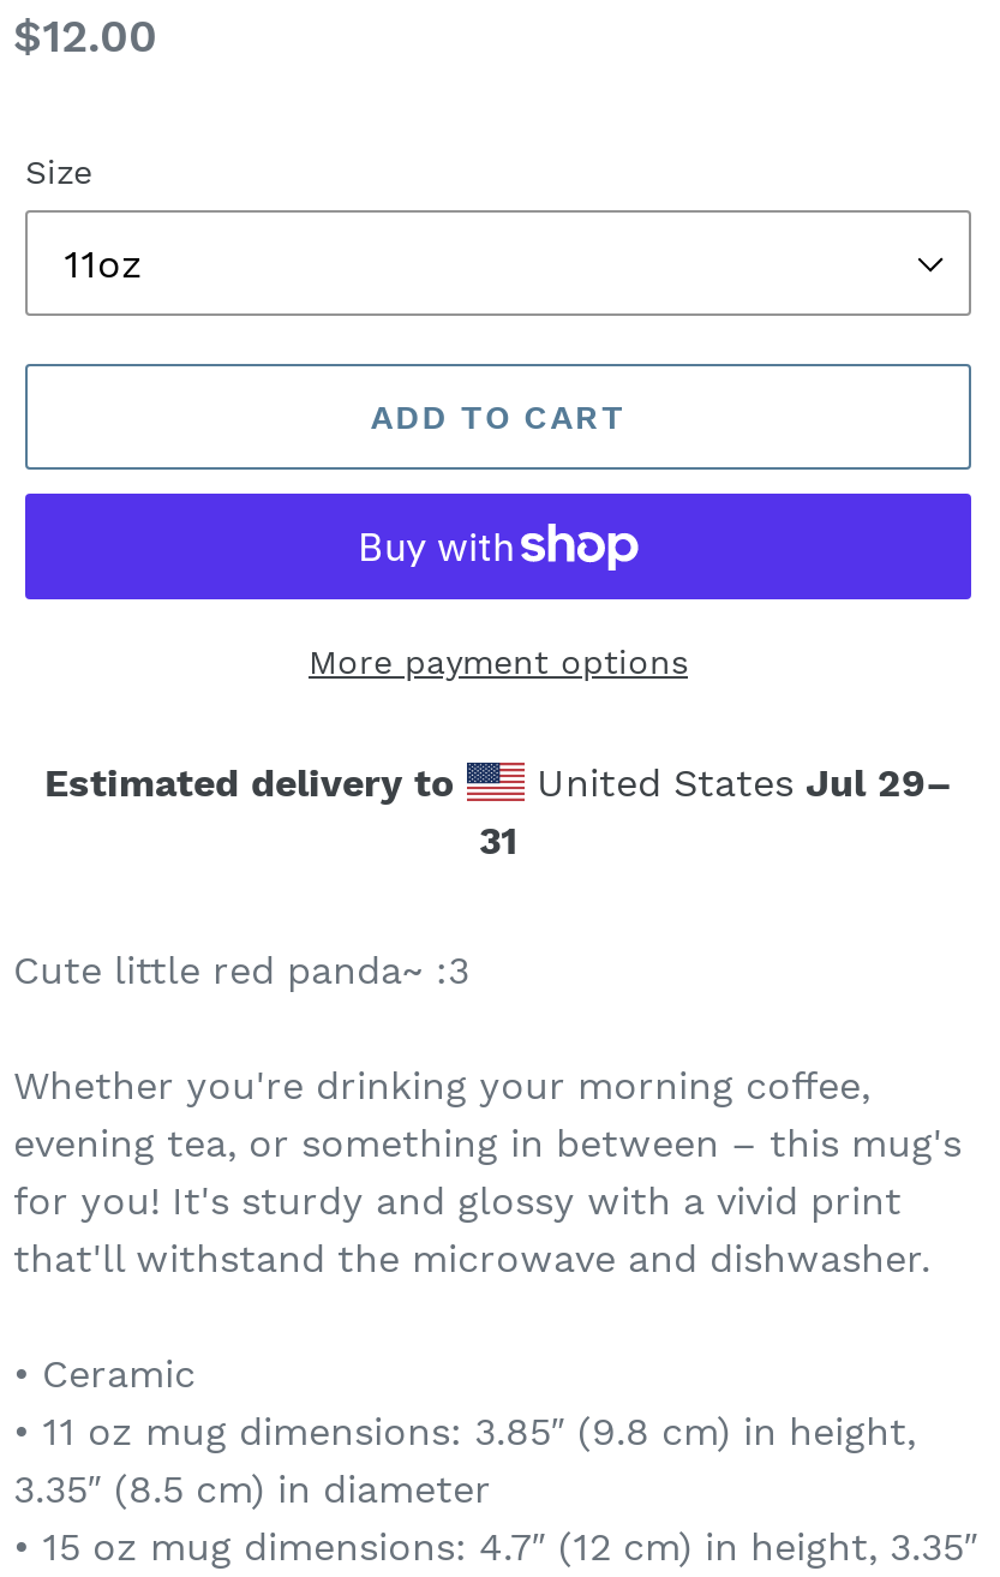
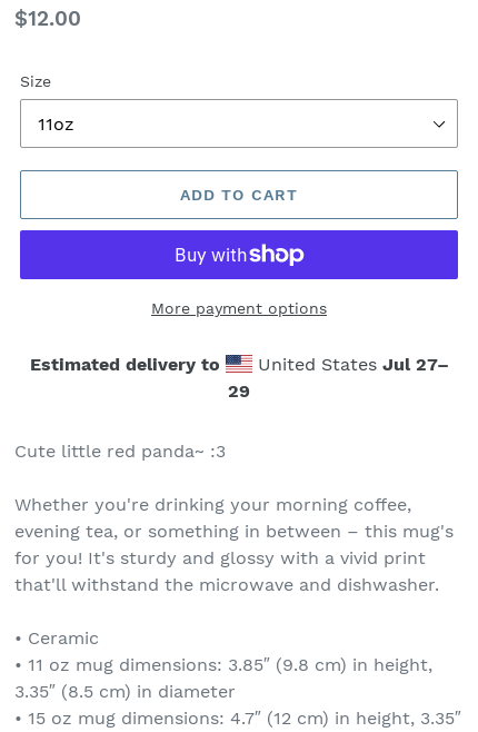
- United States Jul 29–
+ United States Jul 27–

- 31
+ 29
